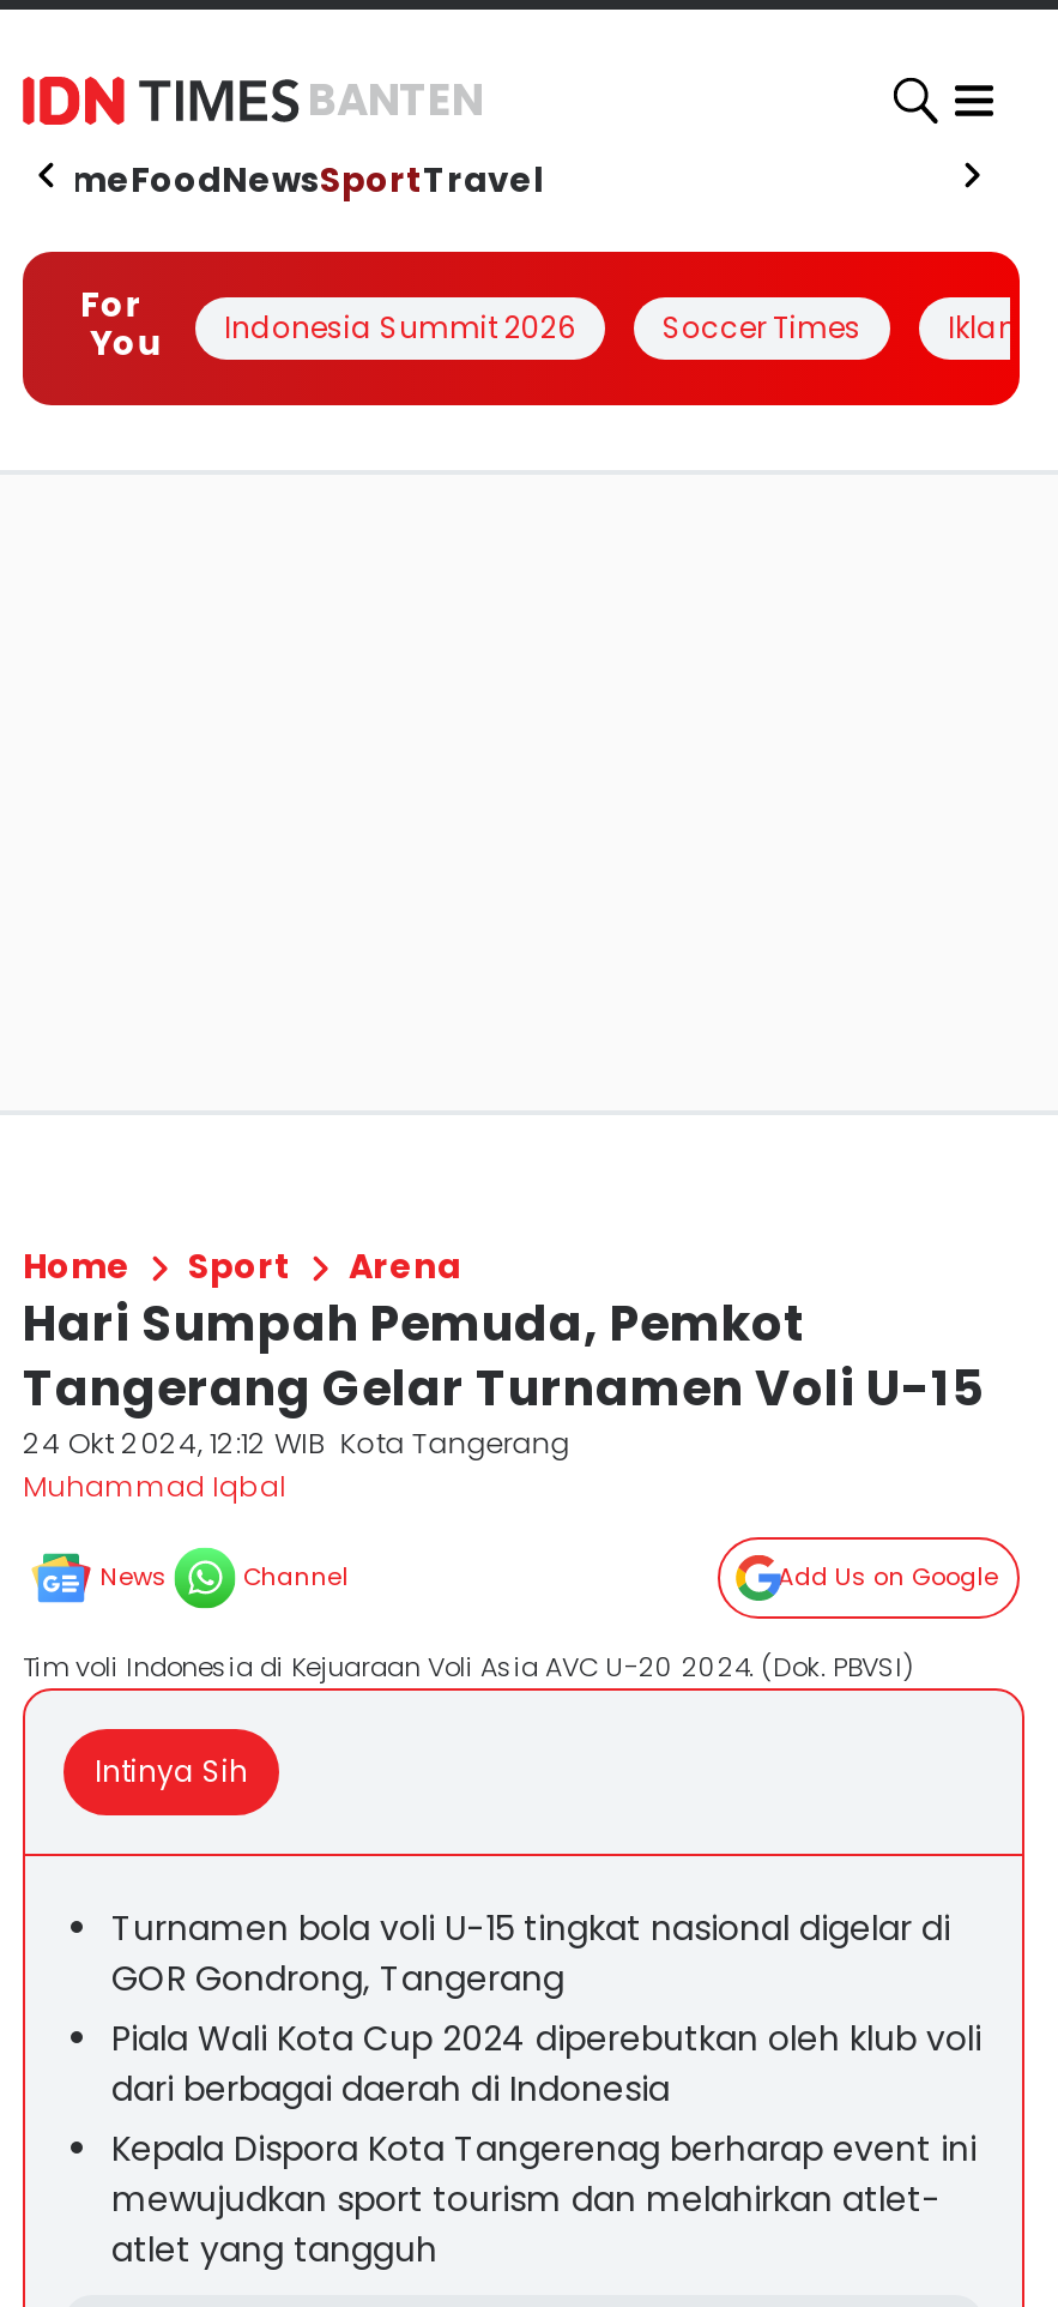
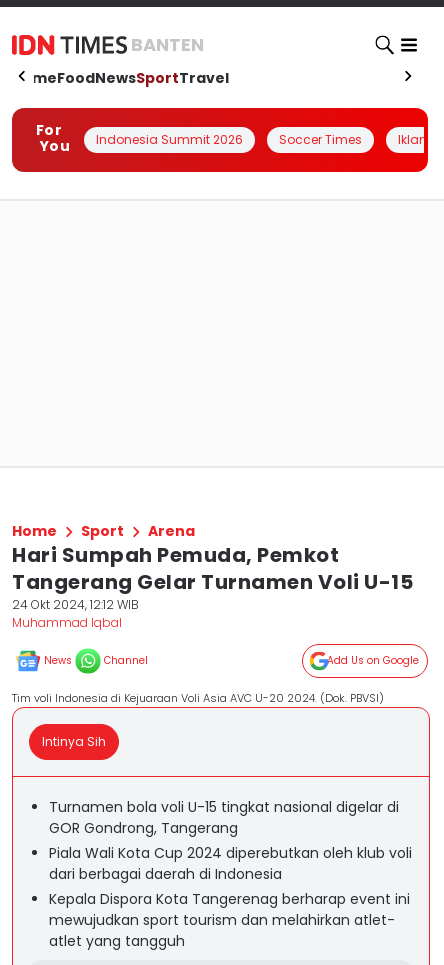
- 24 Okt 2024, 12:12 WIB Kota Tangerang
+ 24 Okt 2024, 12:12 WIB
